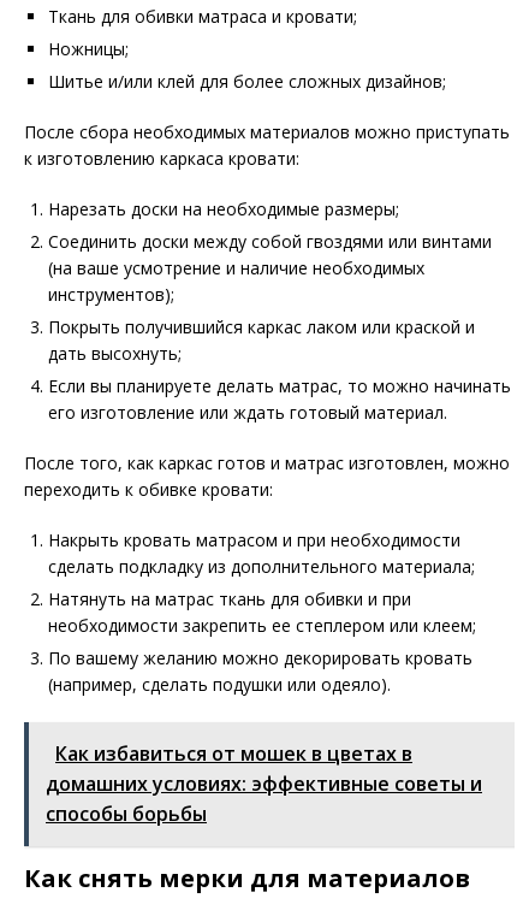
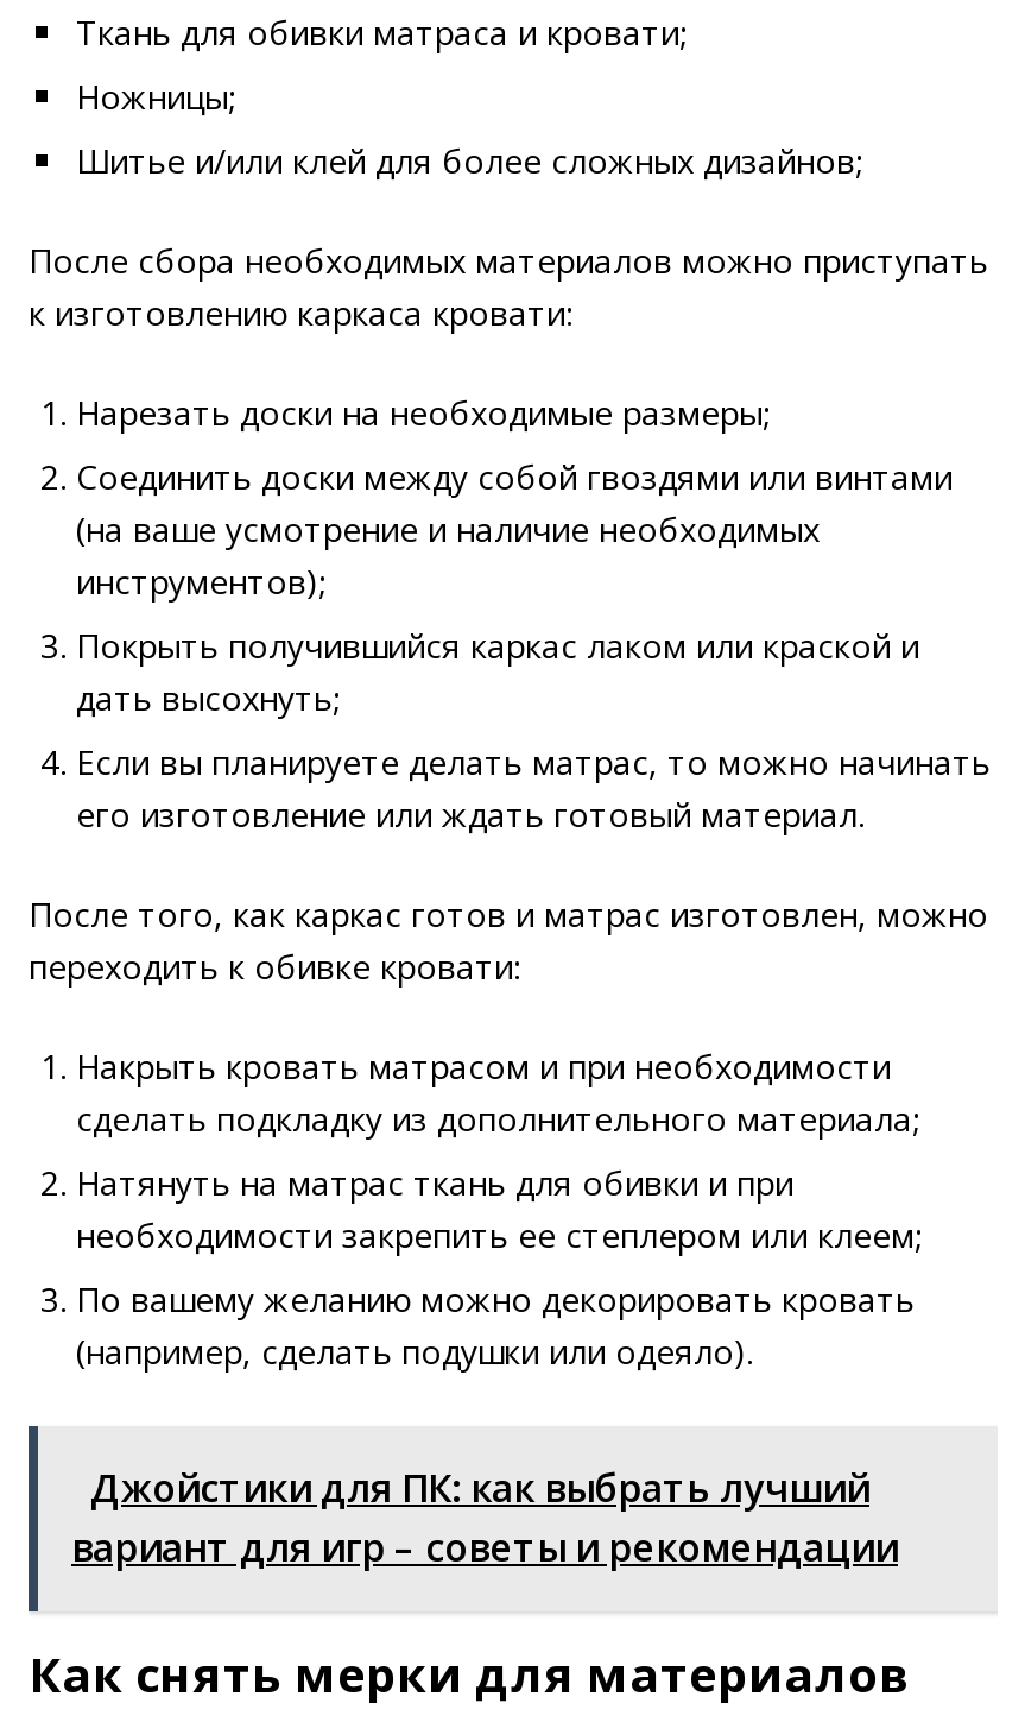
- Как избавиться от мошек в цветах в
- домашних условиях: эффективные советы и
- способы борьбы
+ Джойстики для ПК: как выбрать лучший
+ вариант для игр – советы и рекомендации
